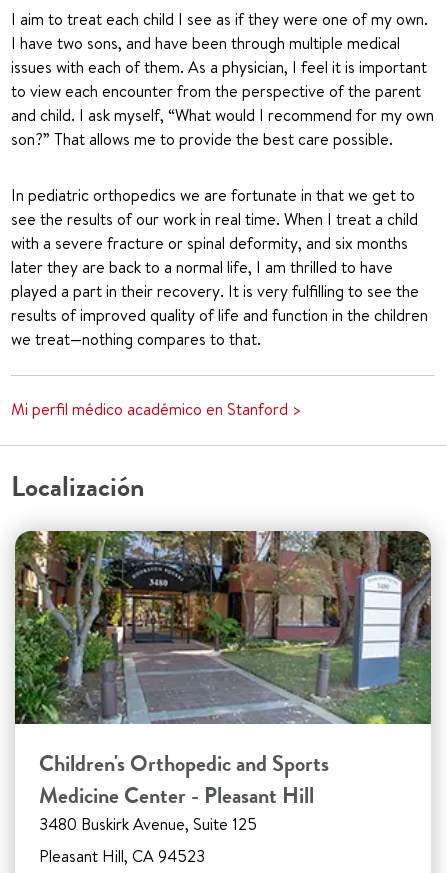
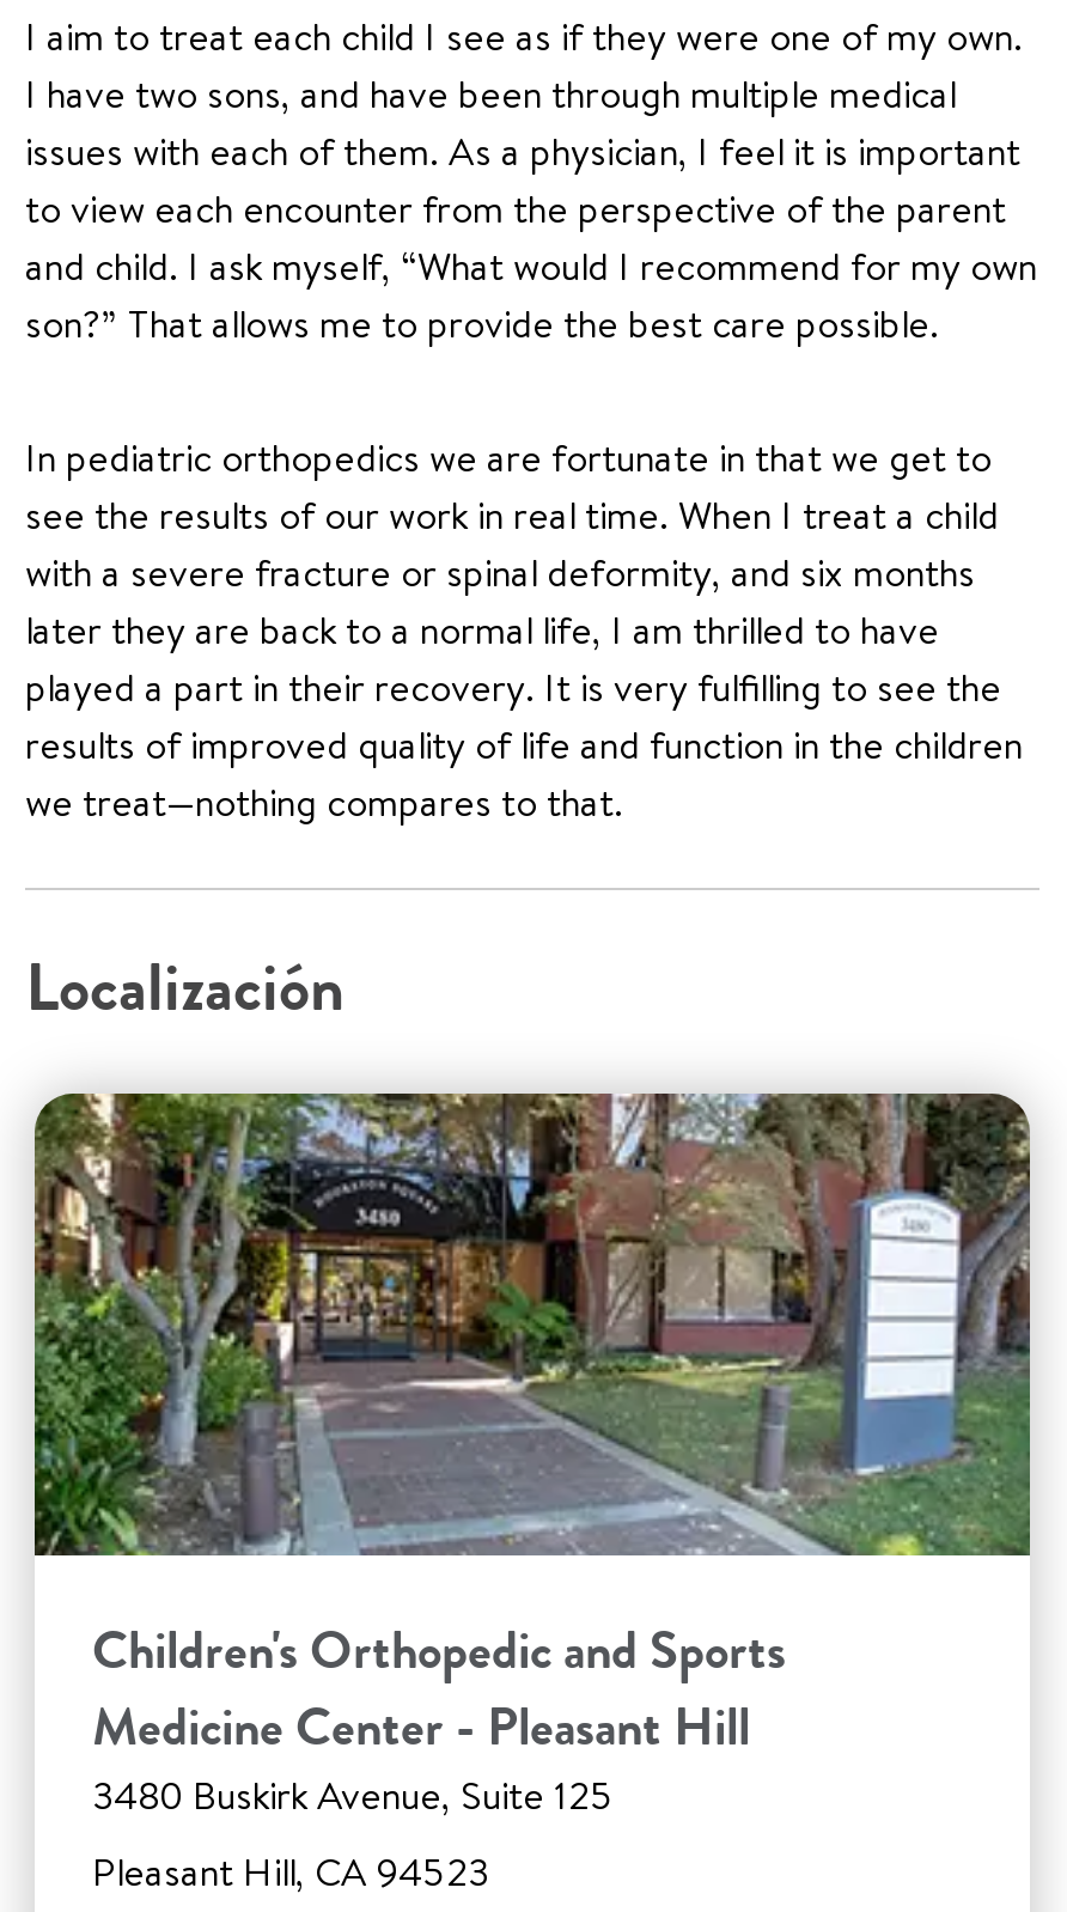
- Mi perfil médico académico en Stanford >
